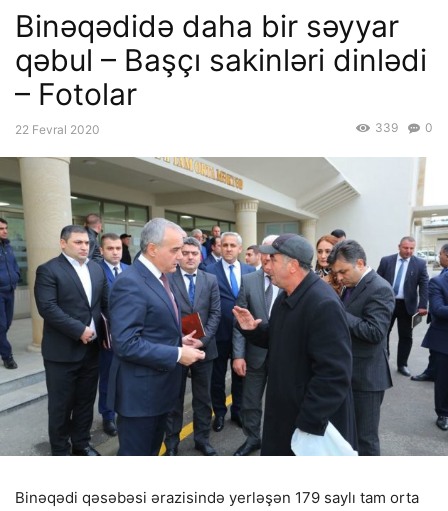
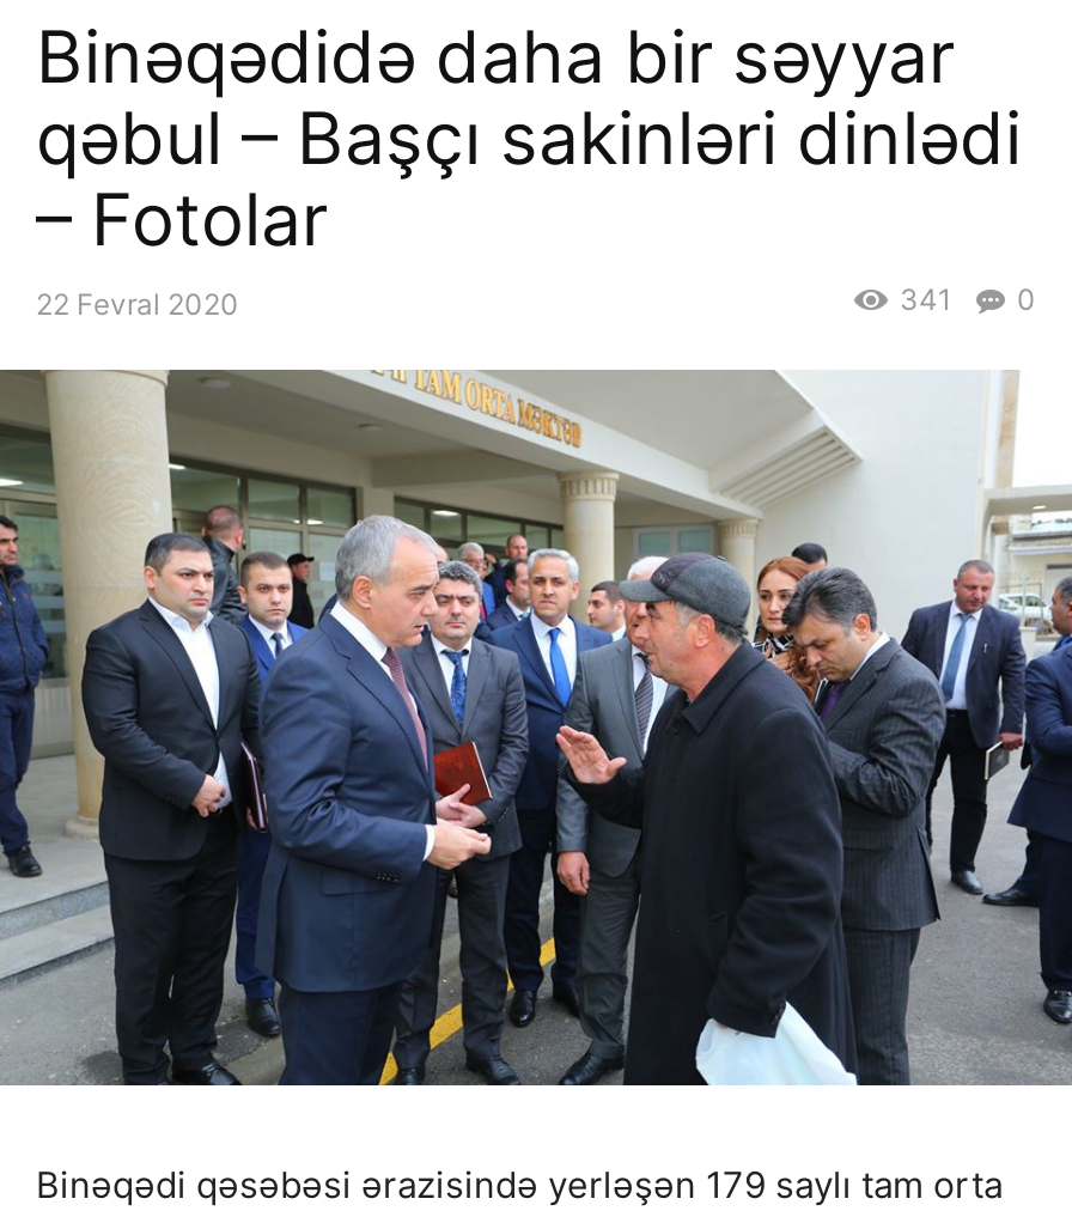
- 339 0
+ 341 0
